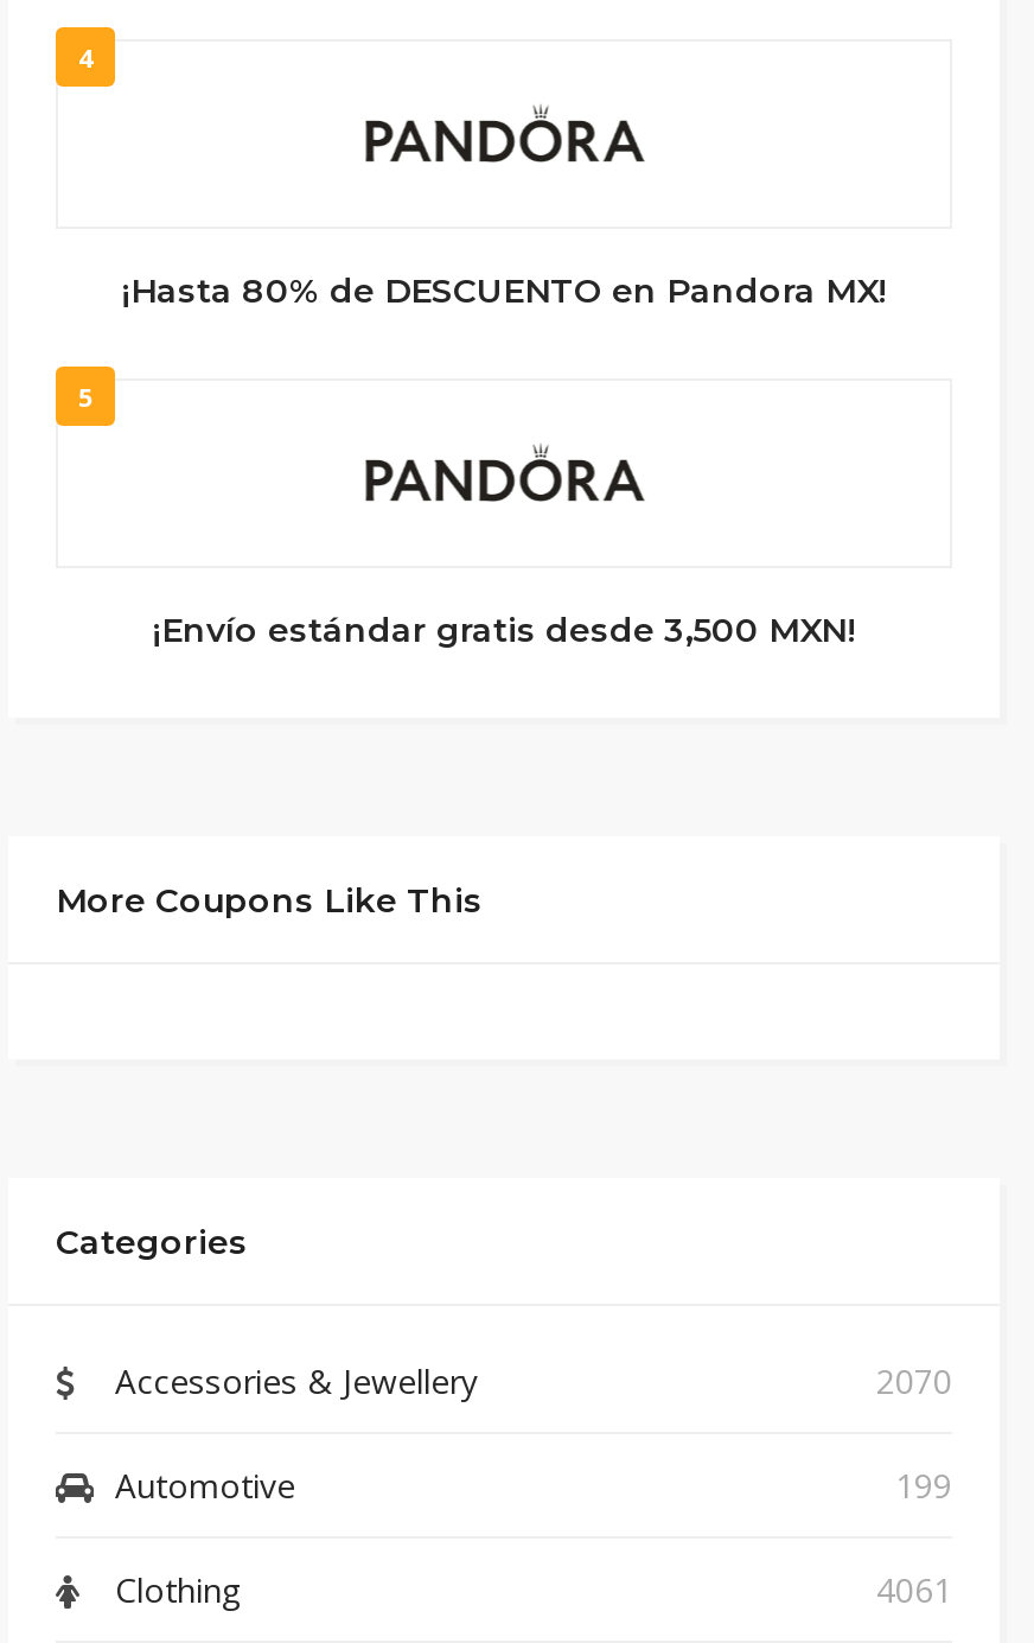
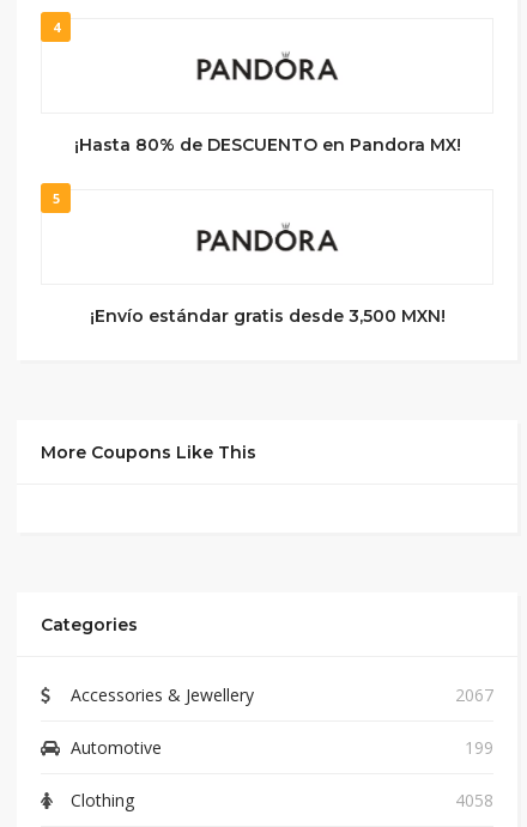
- 2070
+ 2067

- 4061
+ 4058
